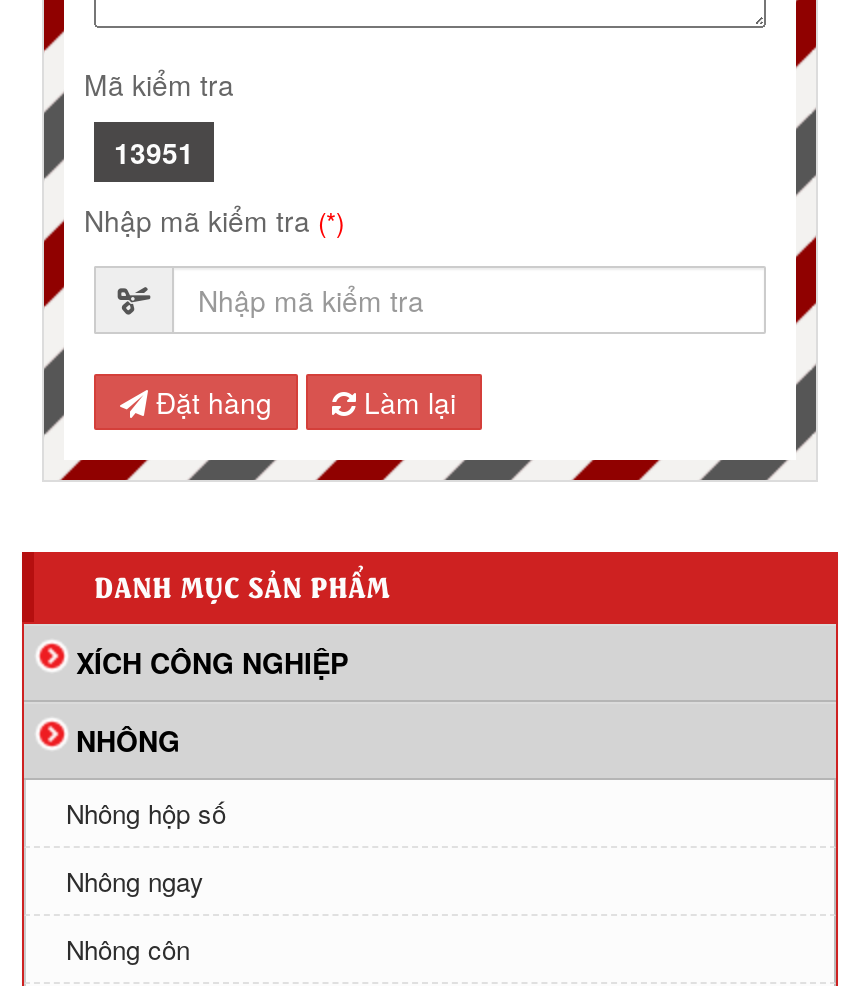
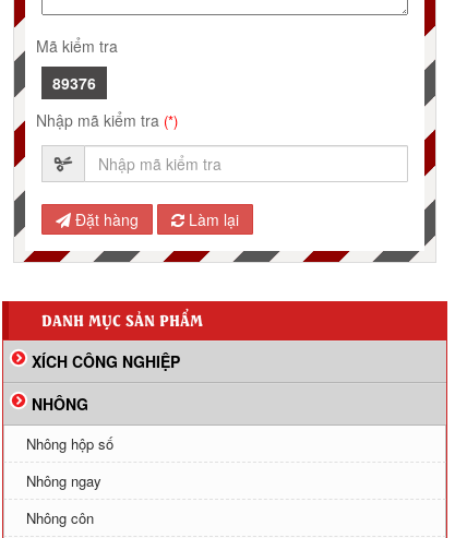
- 13951
+ 89376
